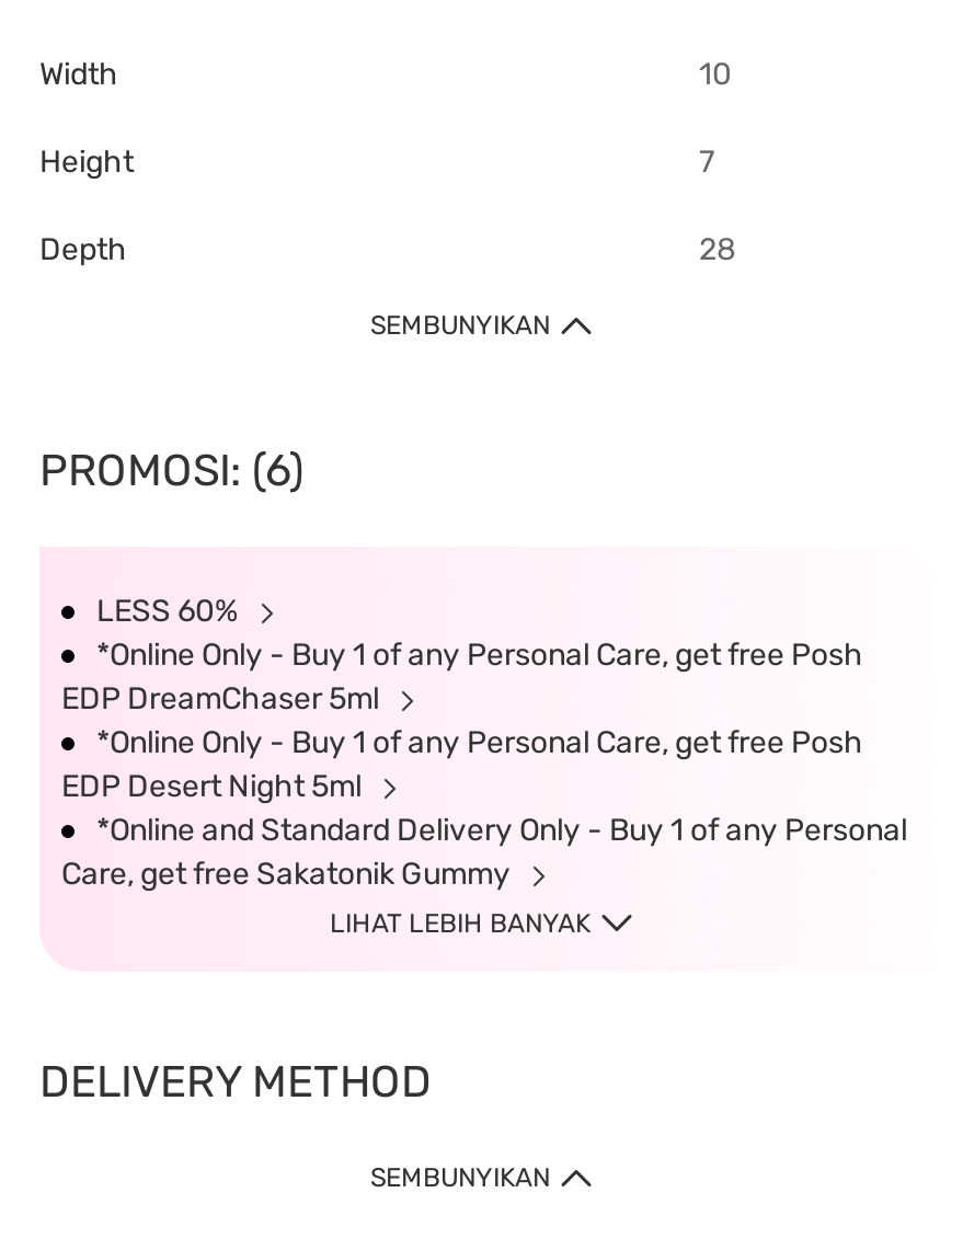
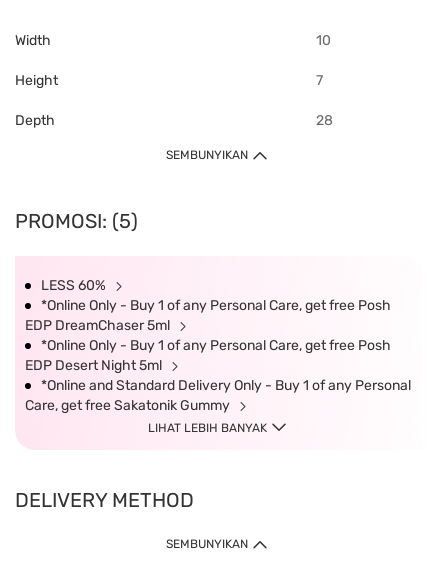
- PROMOSI: (6)
+ PROMOSI: (5)
